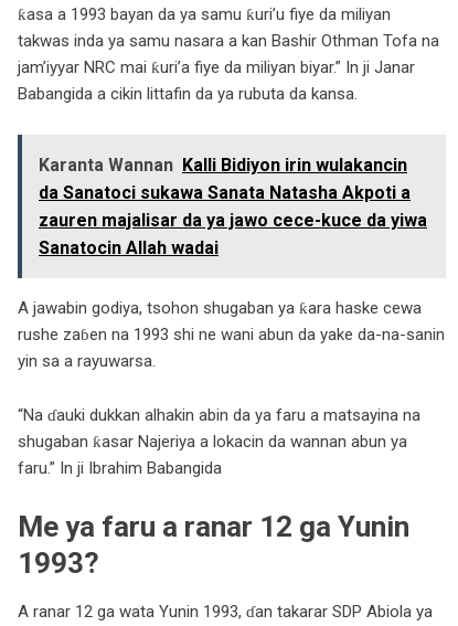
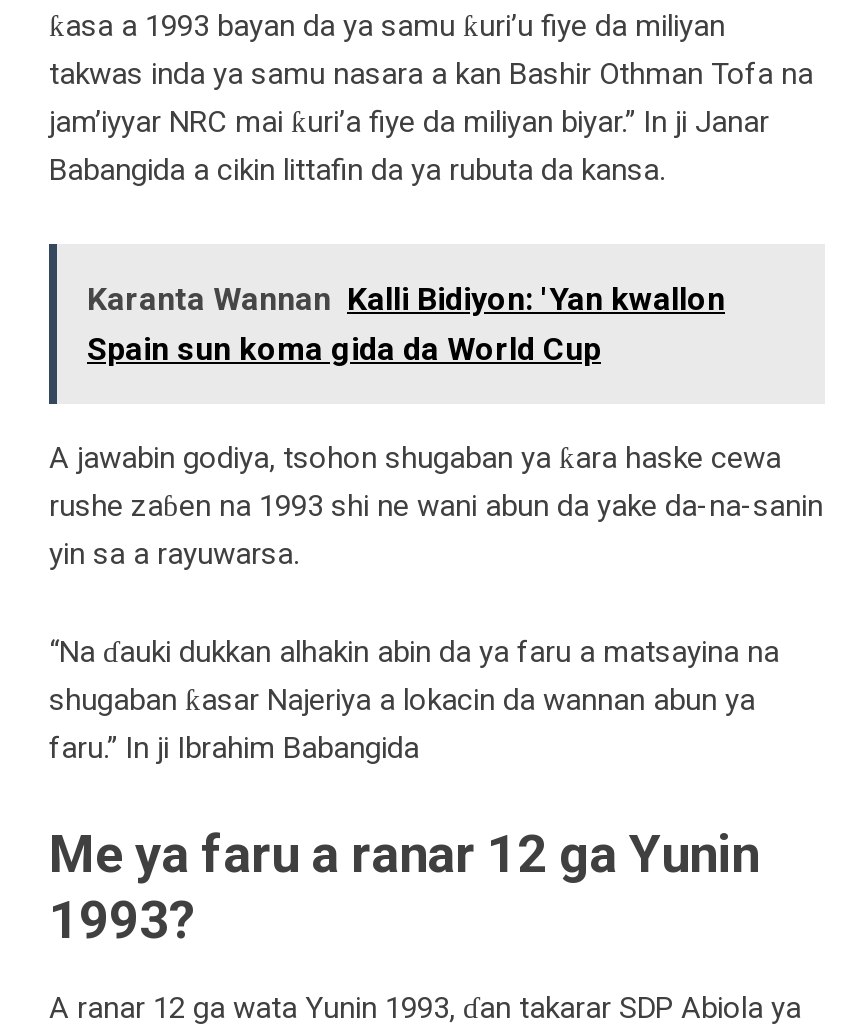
- Karanta Wannan Kalli Bidiyon irin wulakancin
- da Sanatoci sukawa Sanata Natasha Akpoti a
- zauren majalisar da ya jawo cece-kuce da yiwa
- Sanatocin Allah wadai
+ Karanta Wannan Kalli Bidiyon: 'Yan kwallon
+ Spain sun koma gida da World Cup
